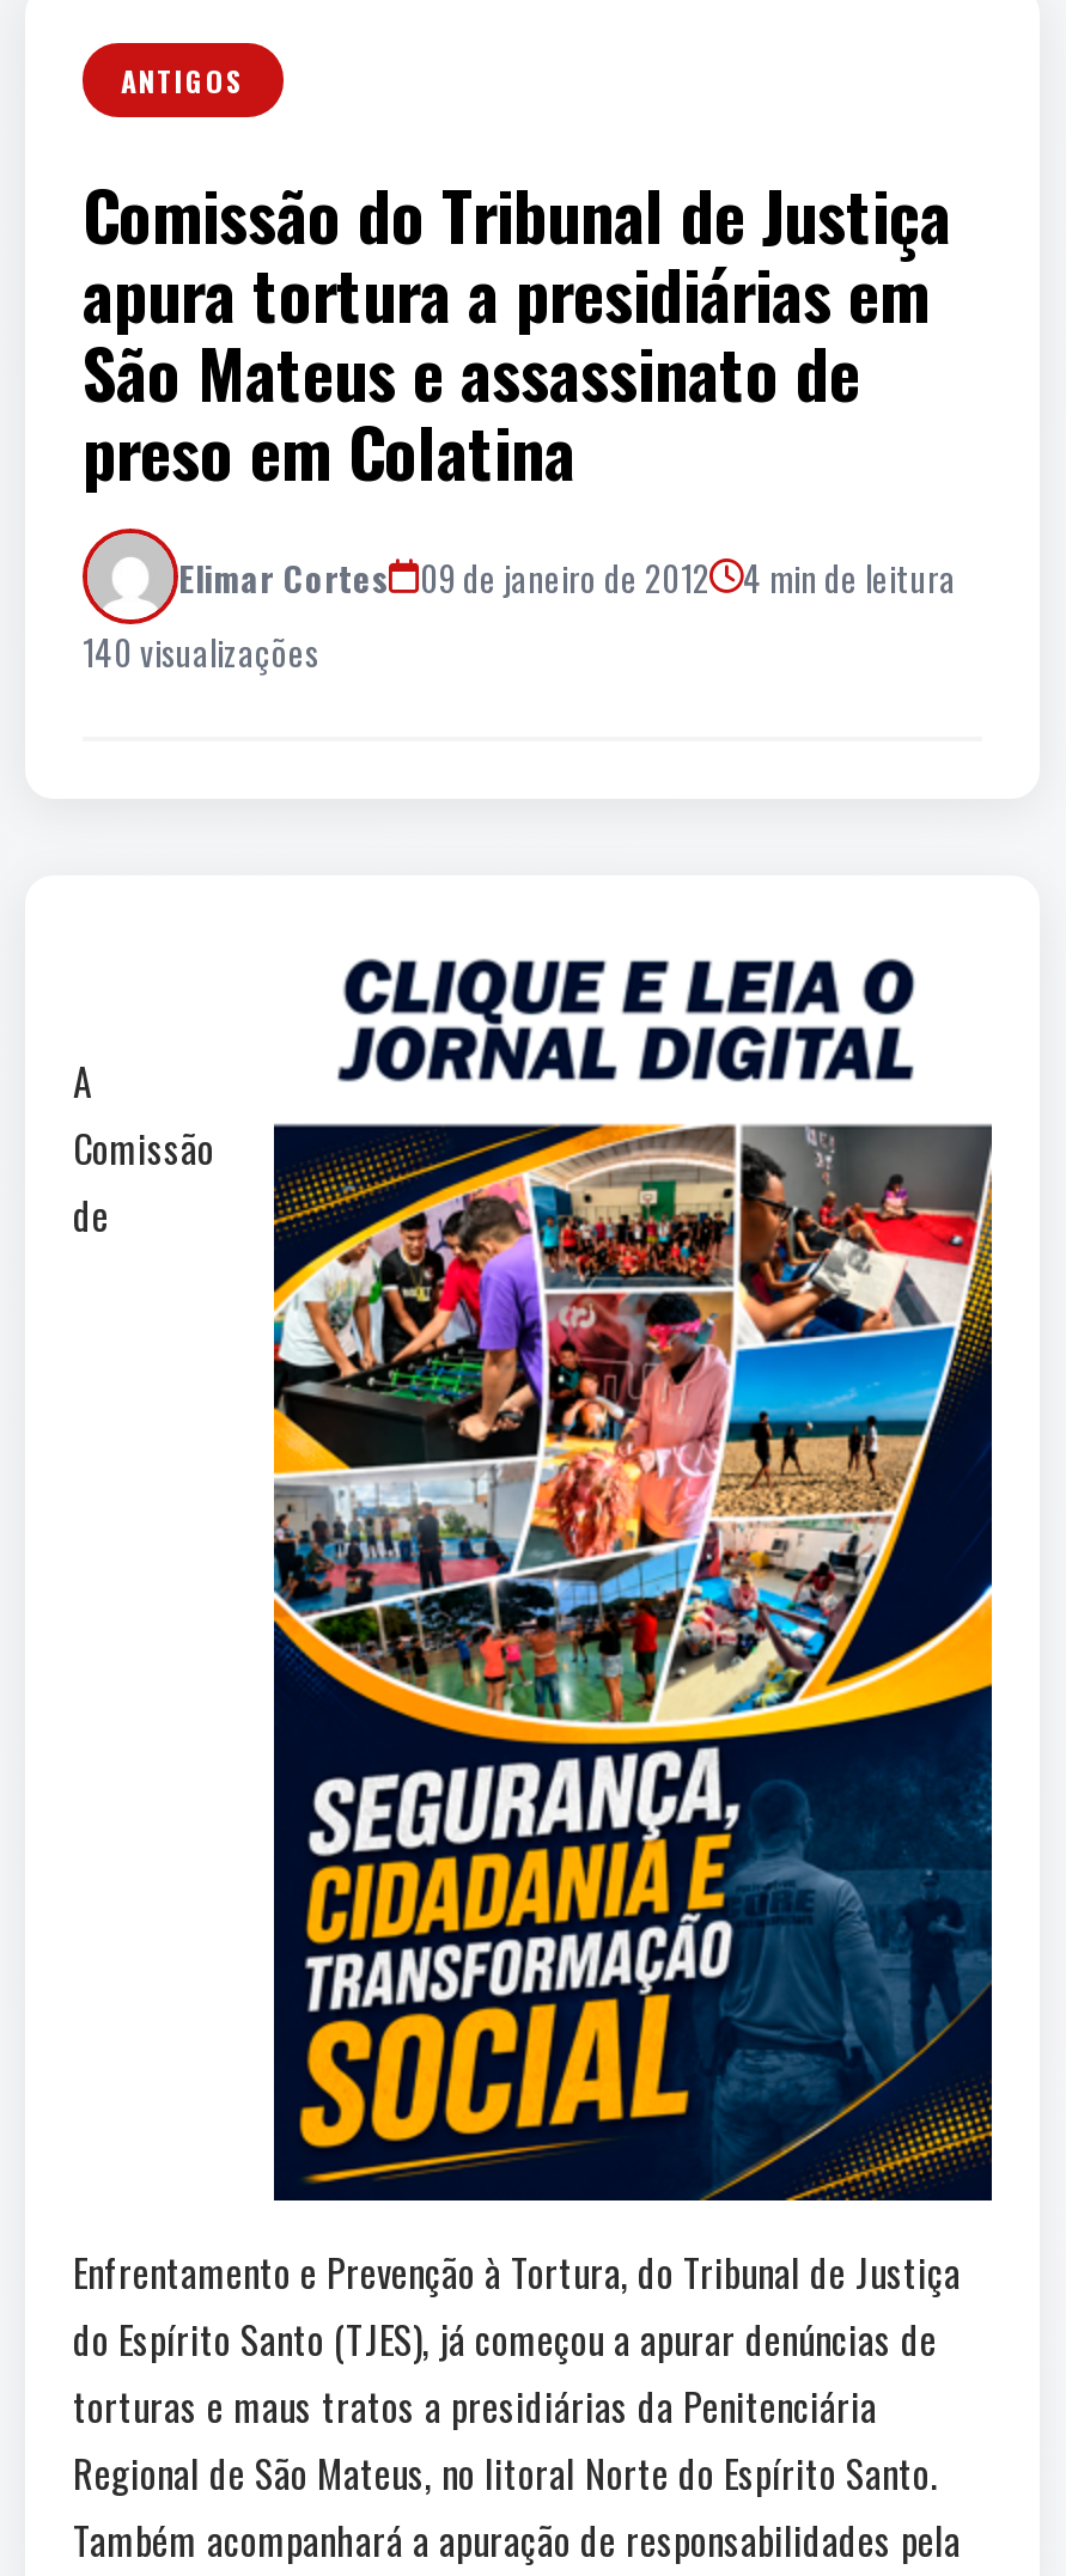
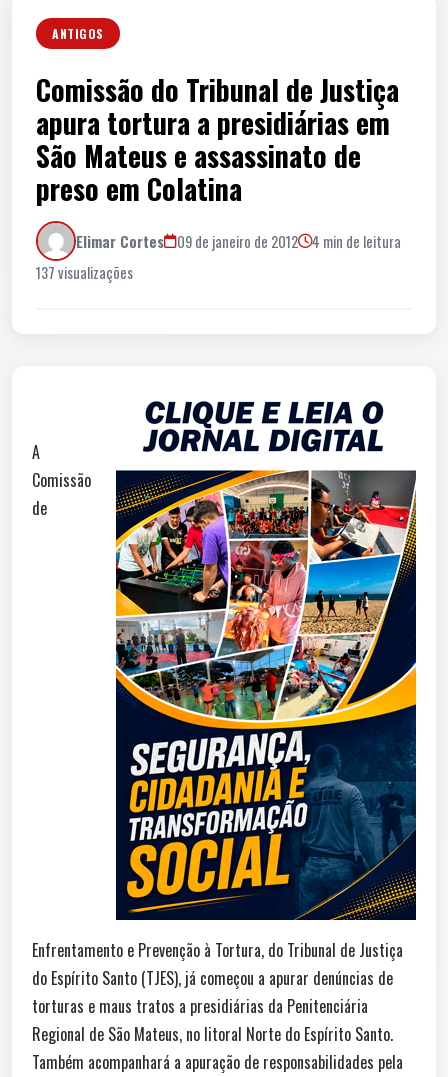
- 140 visualizações
+ 137 visualizações
